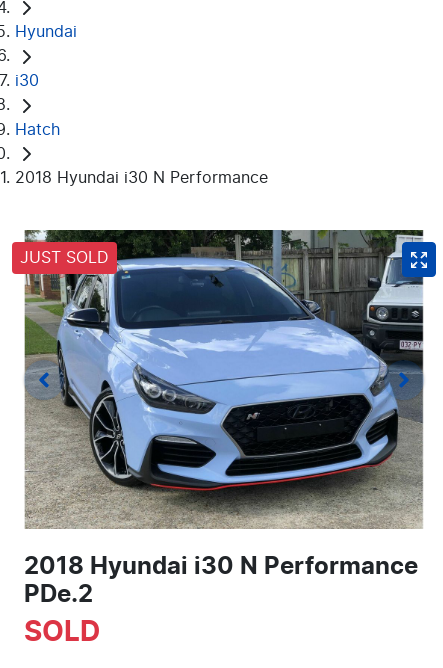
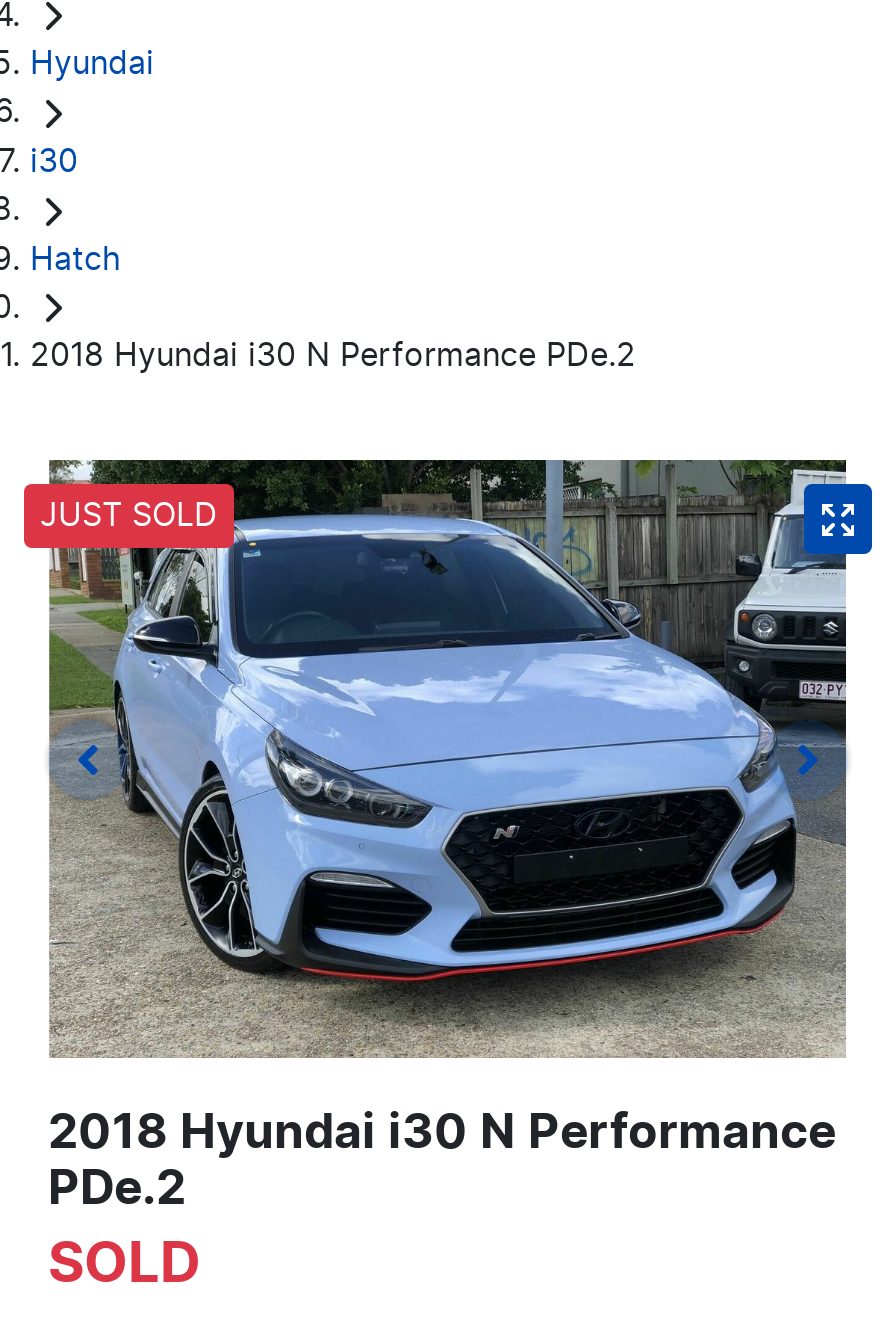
- 2018 Hyundai i30 N Performance
+ 2018 Hyundai i30 N Performance PDe.2
